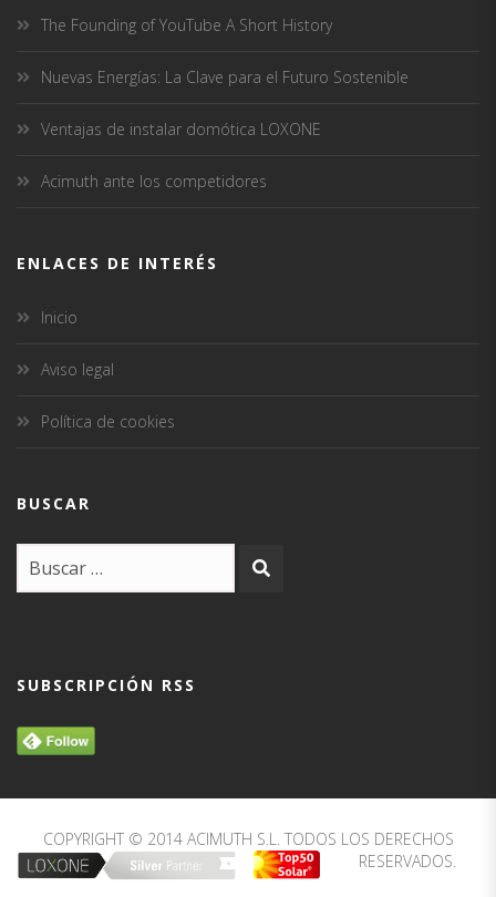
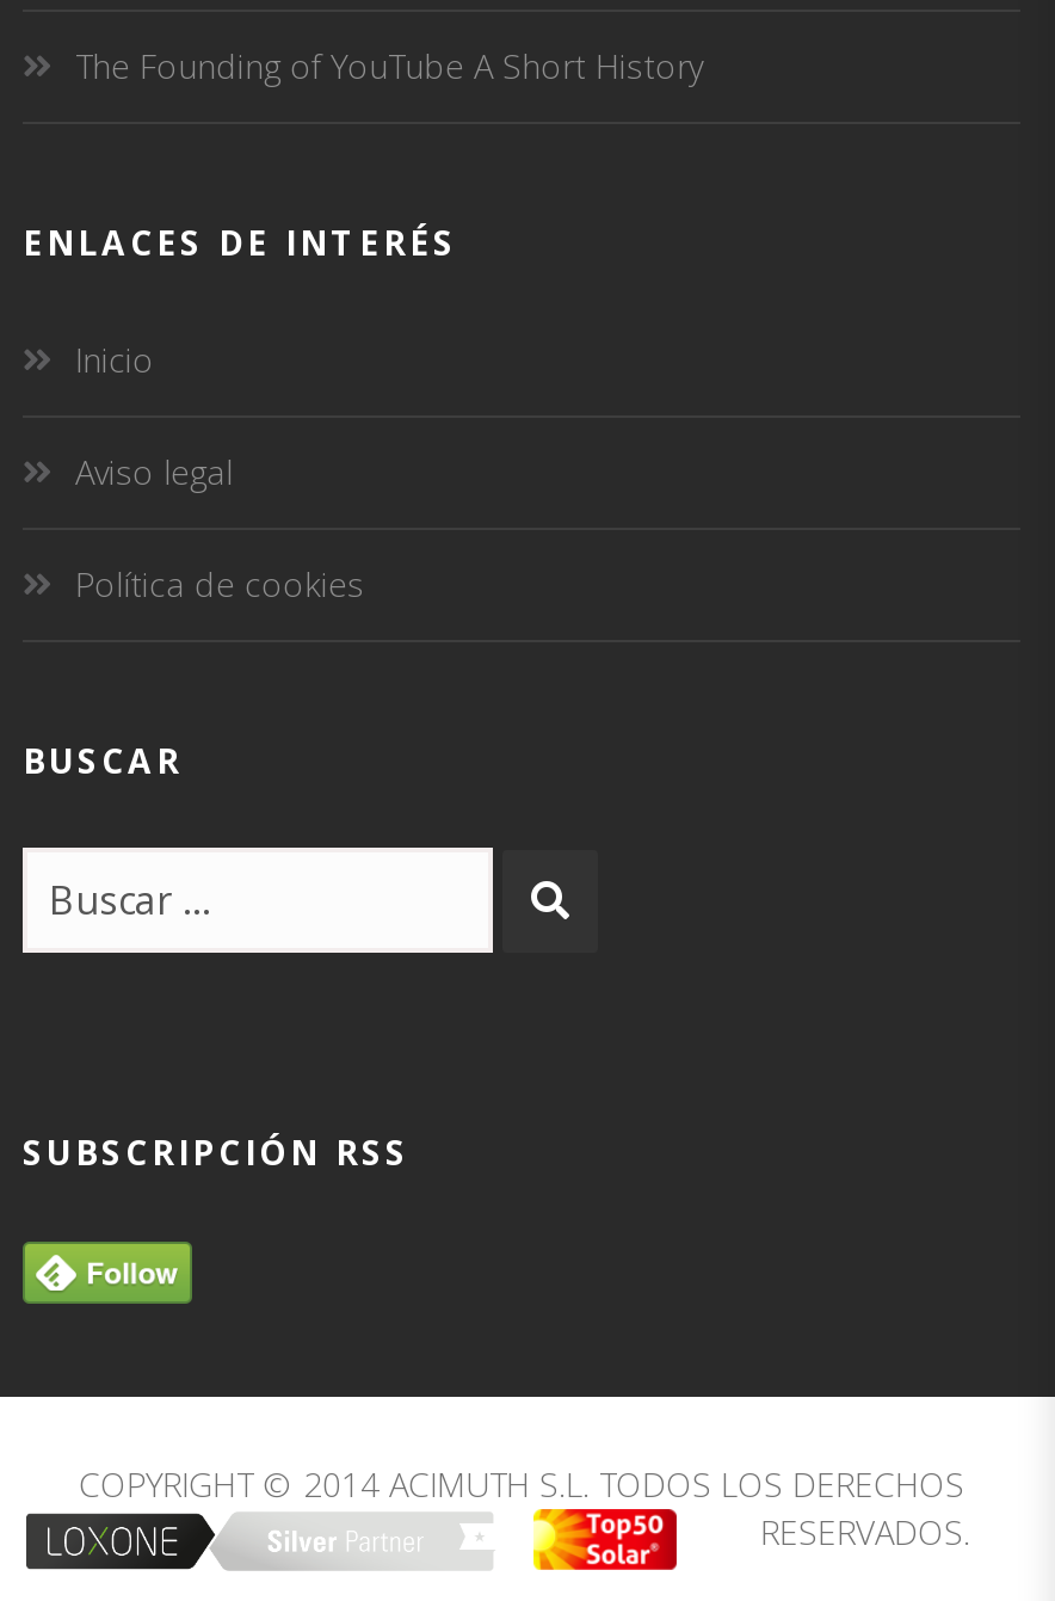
- Nuevas Energías: La Clave para el Futuro Sostenible
- Ventajas de instalar domótica LOXONE
- Acimuth ante los competidores
